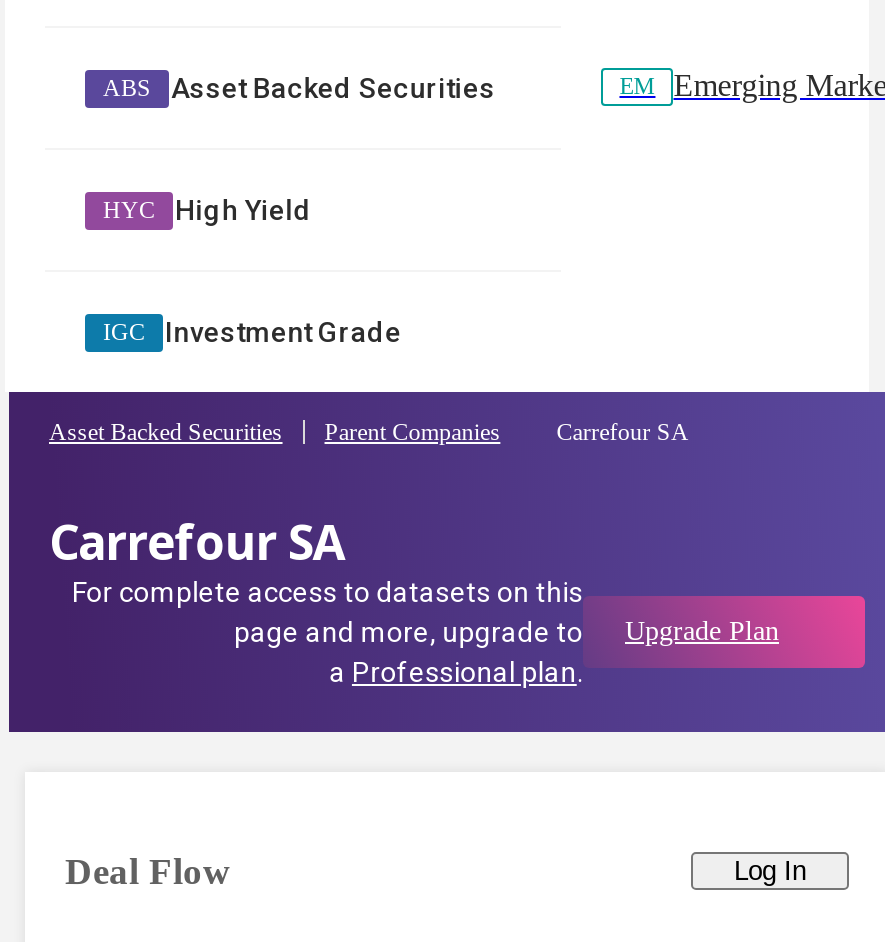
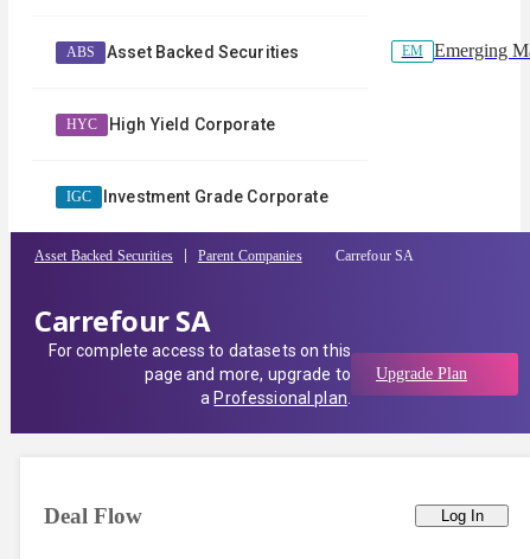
- High Yield
+ High Yield Corporate

- Investment Grade
+ Investment Grade Corporate
